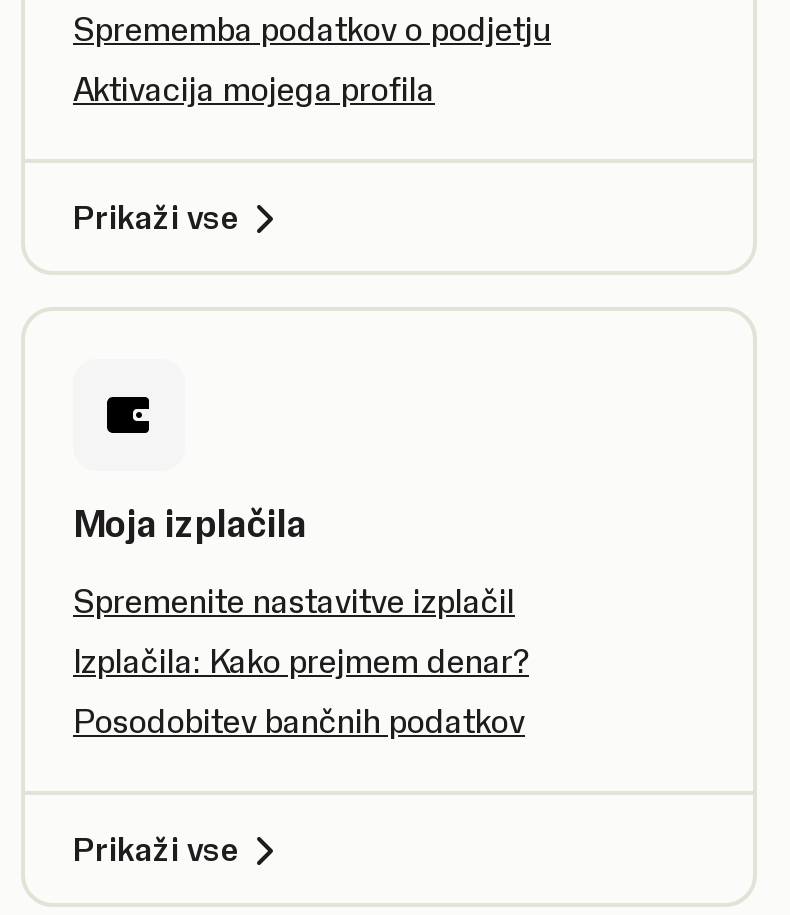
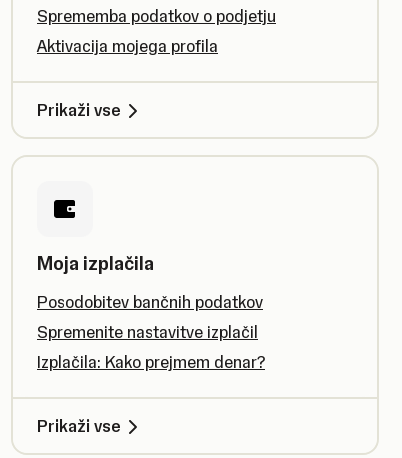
moved down: Spremenite nastavitve izplačil | Izplačila: Kako prejmem denar?

moved up: Posodobitev bančnih podatkov
